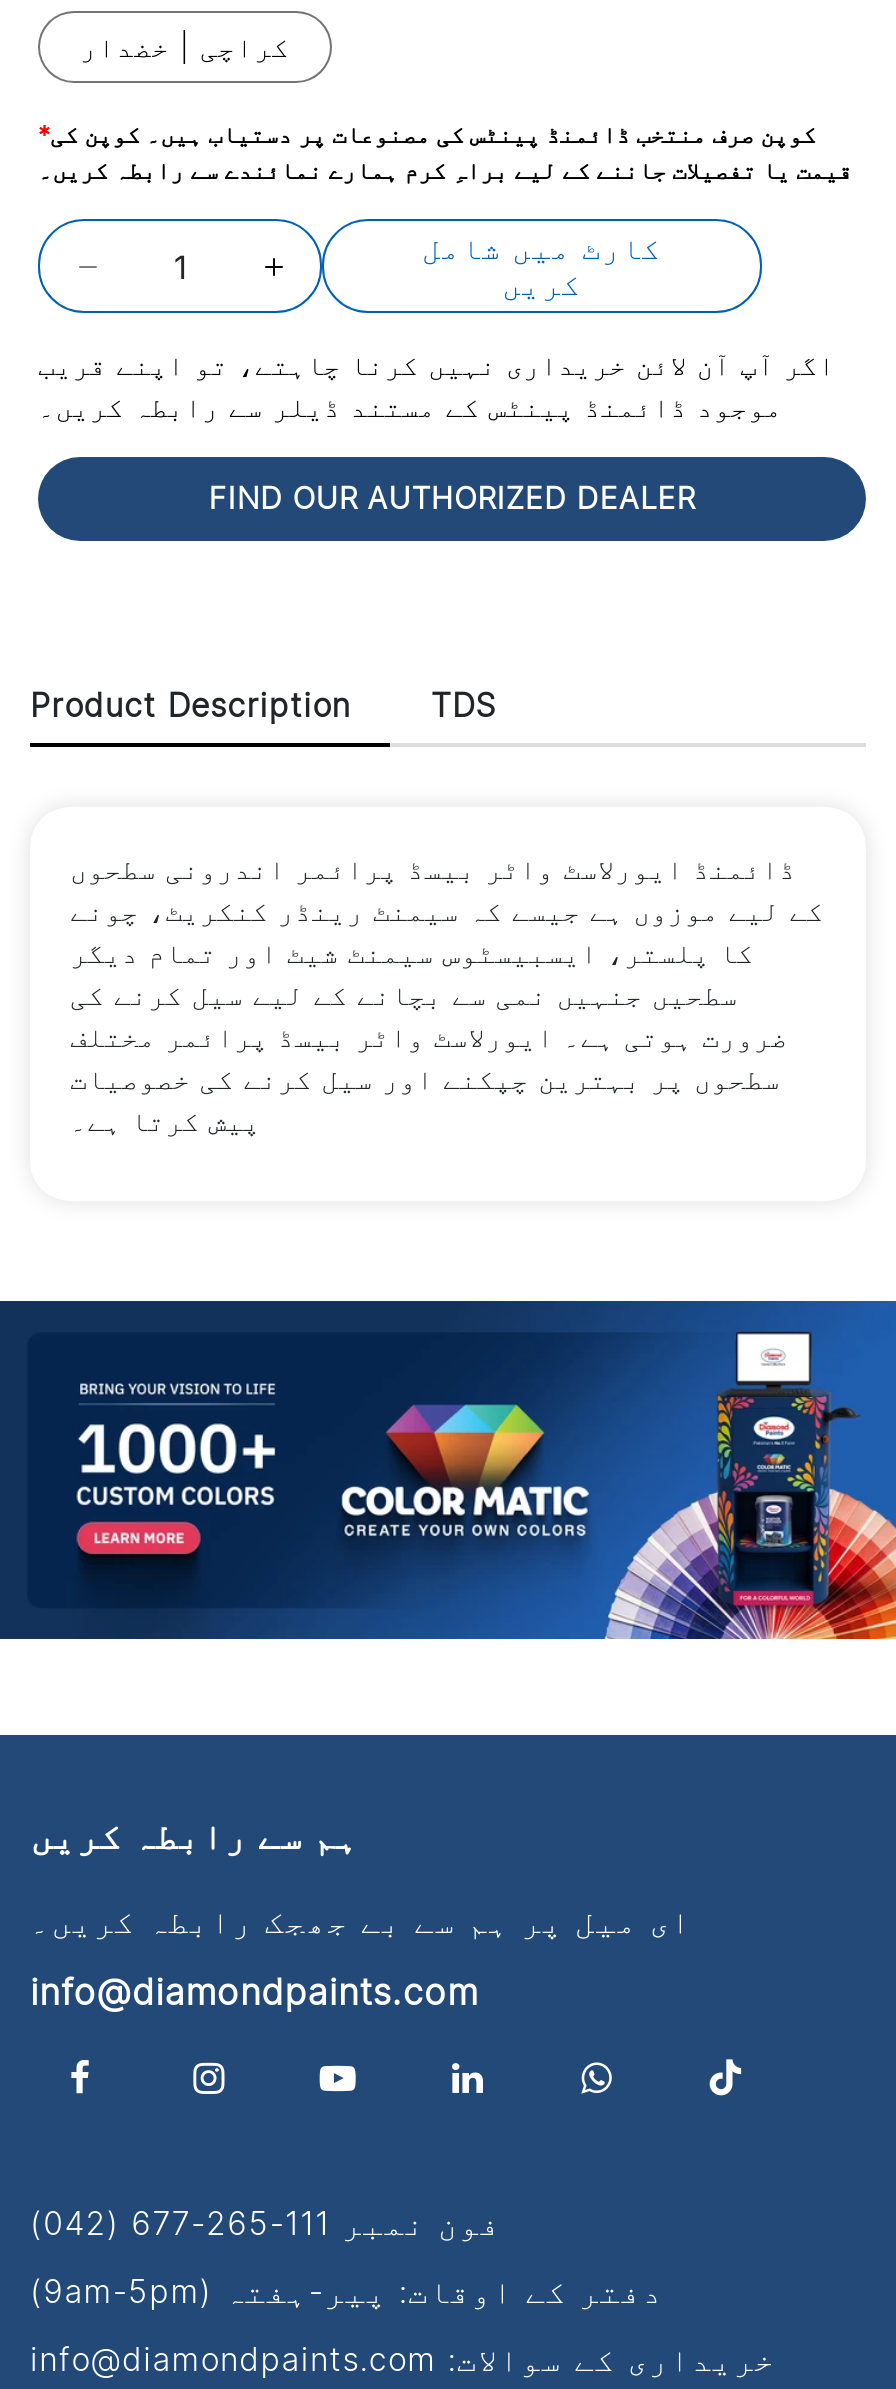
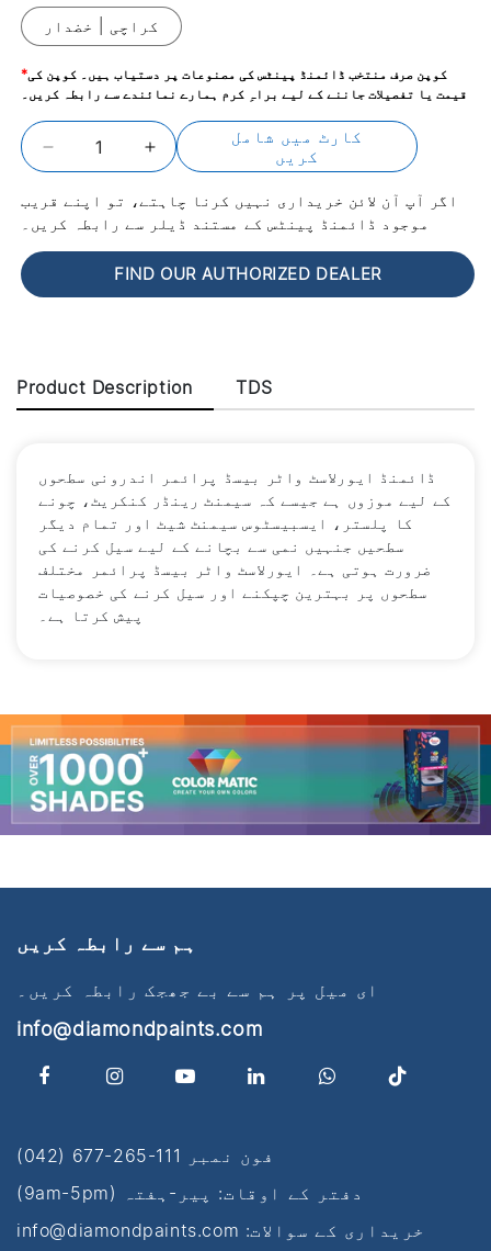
- [image]
+ [image]
